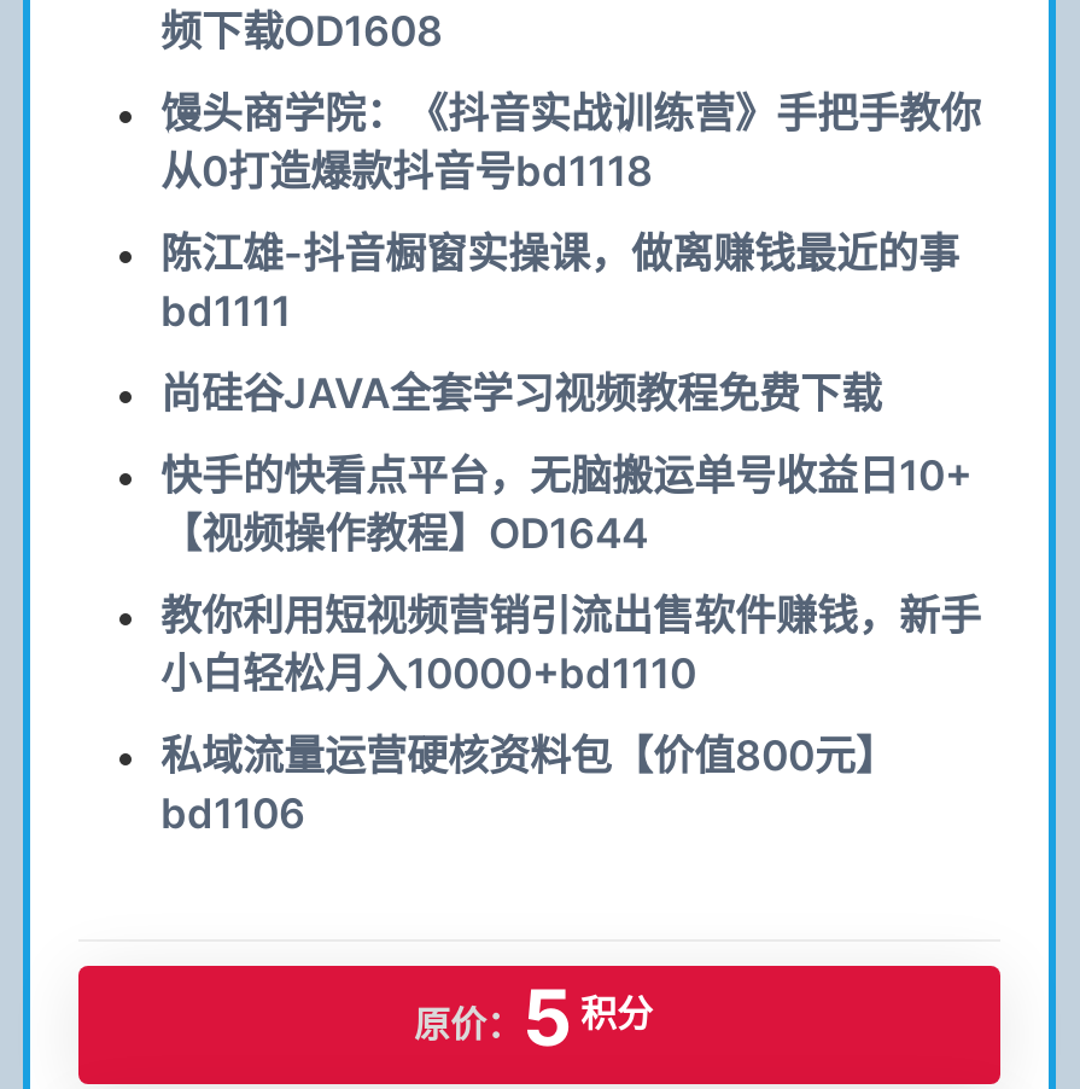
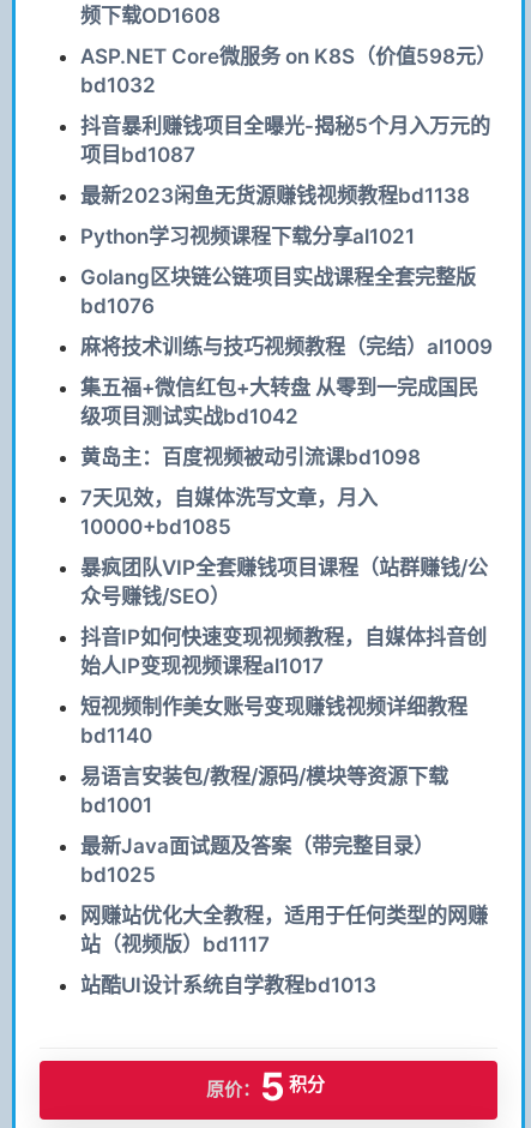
- 馒头商学院：《抖音实战训练营》手把手教你
- 从0打造爆款抖音号bd1118
- 陈江雄-抖音橱窗实操课，做离赚钱最近的事
- bd1111
- 尚硅谷JAVA全套学习视频教程免费下载
- 快手的快看点平台，无脑搬运单号收益日10+
- 【视频操作教程】OD1644
- 教你利用短视频营销引流出售软件赚钱，新手
- 小白轻松月入10000+bd1110
- 私域流量运营硬核资料包【价值800元】
- bd1106
+ ASP.NET Core微服务 on K8S（价值598元）
+ bd1032
+ 抖音暴利赚钱项目全曝光-揭秘5个月入万元的
+ 项目bd1087
+ 最新2023闲鱼无货源赚钱视频教程bd1138
+ Python学习视频课程下载分享al1021
+ Golang区块链公链项目实战课程全套完整版
+ bd1076
+ 麻将技术训练与技巧视频教程（完结）al1009
+ 集五福+微信红包+大转盘 从零到一完成国民
+ 级项目测试实战bd1042
+ 黄岛主：百度视频被动引流课bd1098
+ 7天见效，自媒体洗写文章，月入
+ 10000+bd1085
+ 暴疯团队VIP全套赚钱项目课程（站群赚钱/公
+ 众号赚钱/SEO）
+ 抖音IP如何快速变现视频教程，自媒体抖音创
+ 始人IP变现视频课程al1017
+ 短视频制作美女账号变现赚钱视频详细教程
+ bd1140
+ 易语言安装包/教程/源码/模块等资源下载
+ bd1001
+ 最新Java面试题及答案（带完整目录）
+ bd1025
+ 网赚站优化大全教程，适用于任何类型的网赚
+ 站（视频版）bd1117
+ 站酷UI设计系统自学教程bd1013
